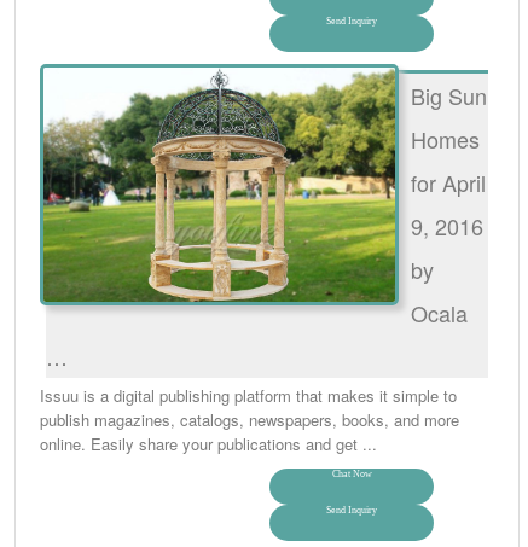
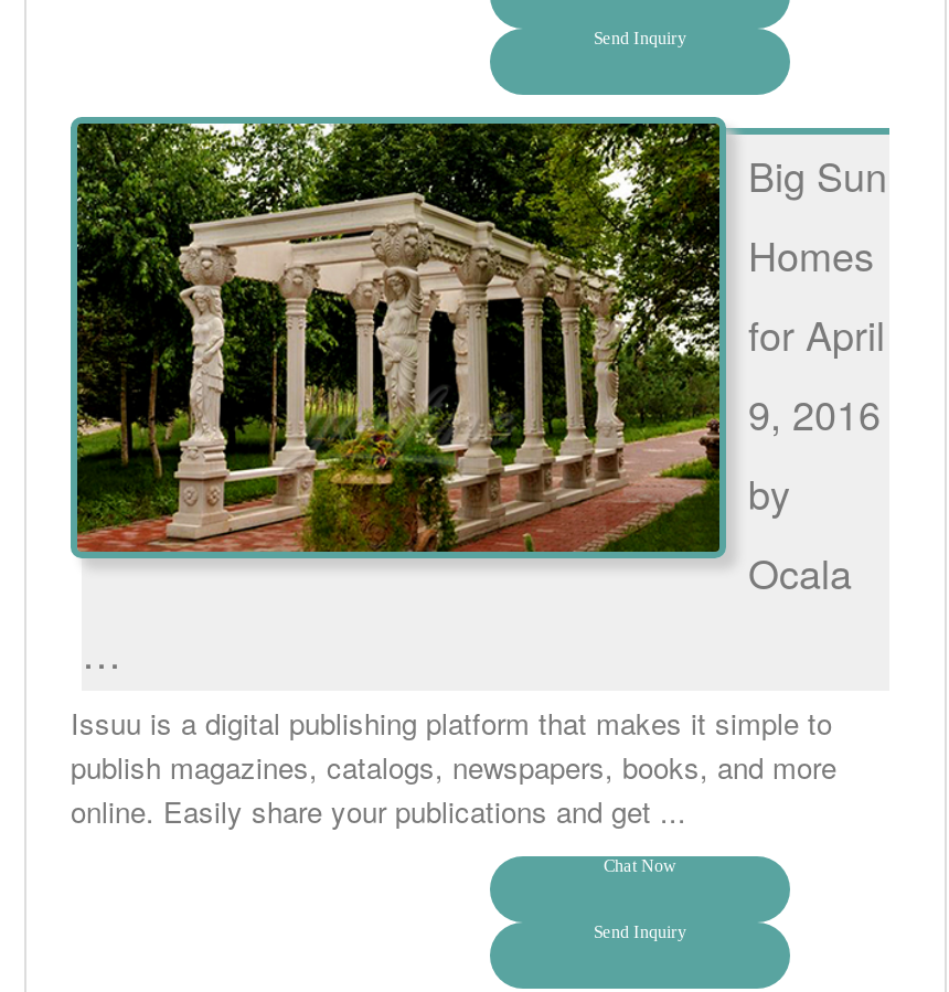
- [image]
+ [image]
